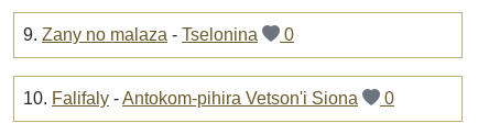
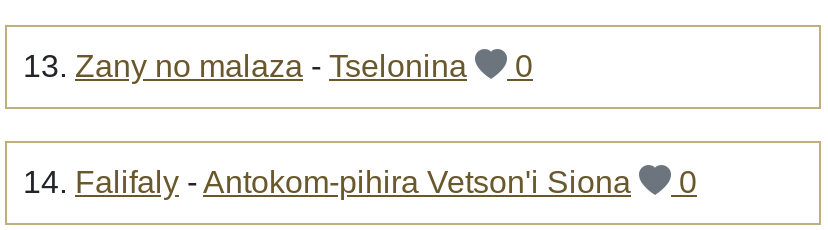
- 9. Zany no malaza - Tselonina
+ 13. Zany no malaza - Tselonina

- 10. Falifaly - Antokom-pihira Vetson'i Siona
+ 14. Falifaly - Antokom-pihira Vetson'i Siona
